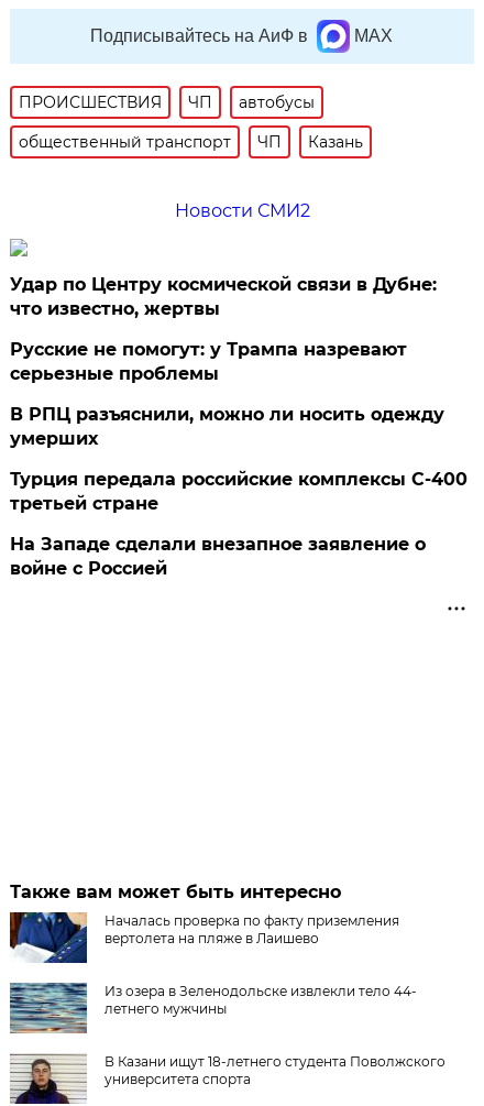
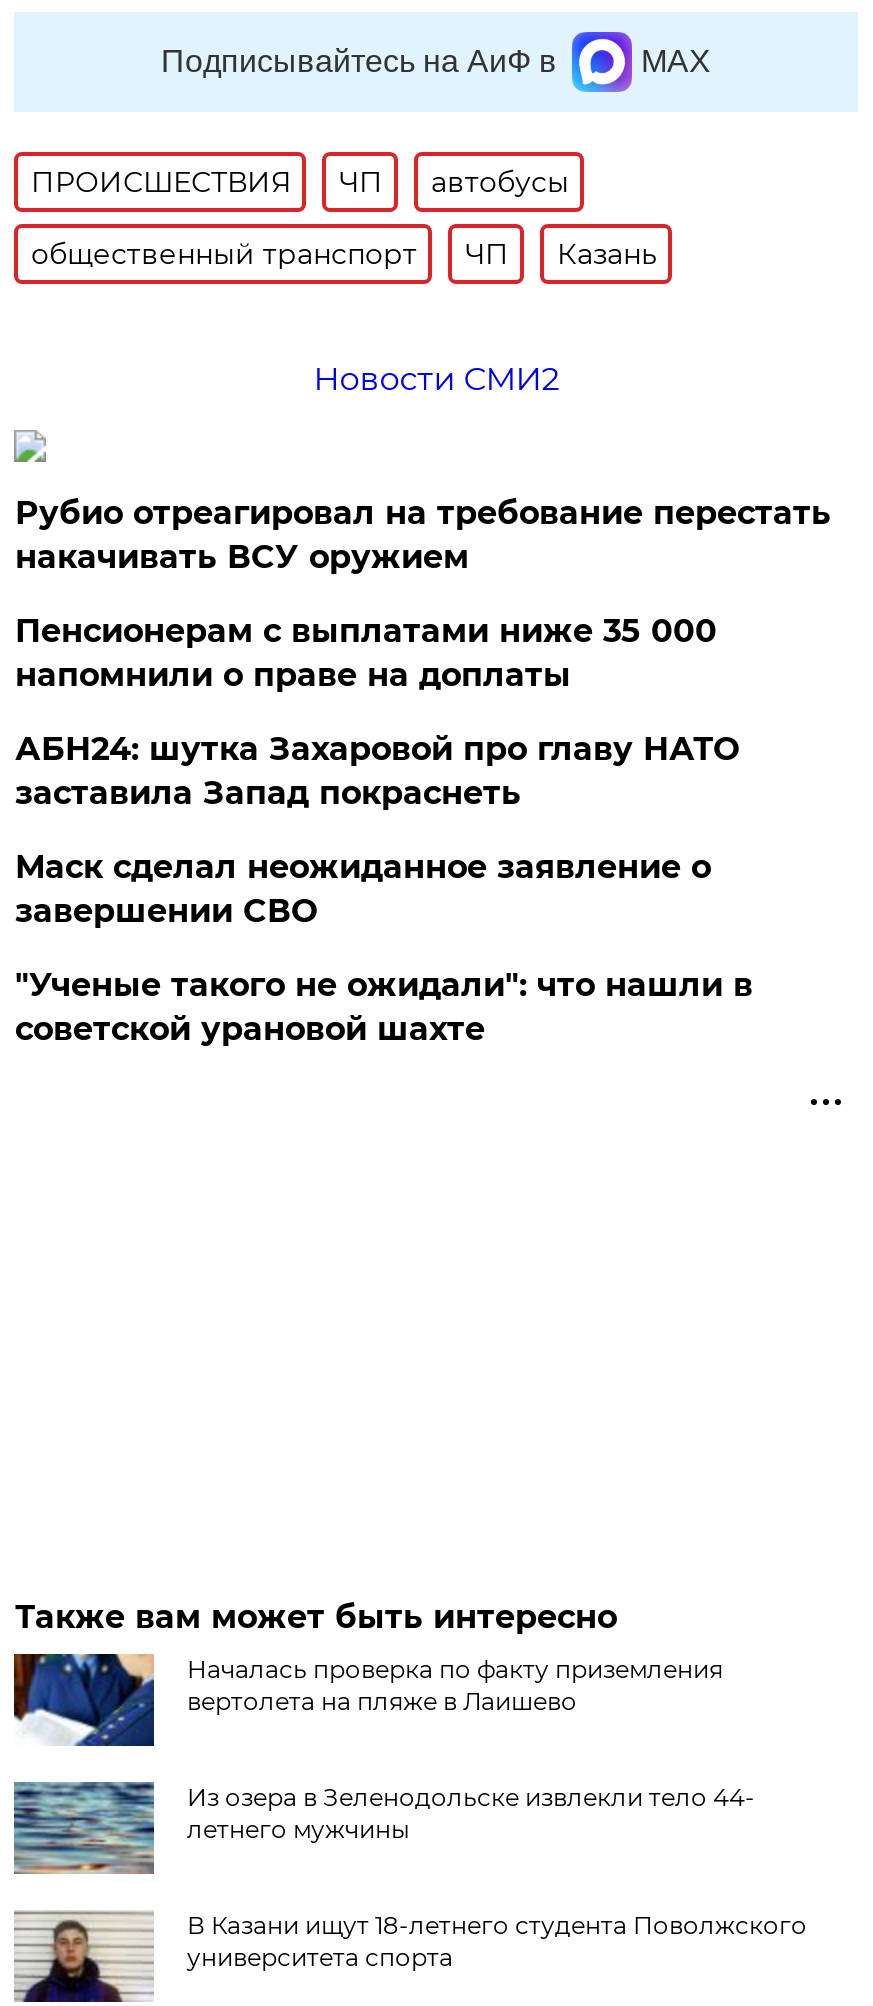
- Удар по Центру космической связи в Дубне:
- что известно, жертвы
+ Рубио отреагировал на требование перестать
+ накачивать ВСУ оружием

- Русские не помогут: у Трампа назревают
- серьезные проблемы
+ Пенсионерам с выплатами ниже 35 000
+ напомнили о праве на доплаты

- В РПЦ разъяснили, можно ли носить одежду
- умерших
+ АБН24: шутка Захаровой про главу НАТО
+ заставила Запад покраснеть

- Турция передала российские комплексы С-400
- третьей стране
+ Маск сделал неожиданное заявление о
+ завершении СВО

- На Западе сделали внезапное заявление о
- войне с Россией
+ "Ученые такого не ожидали": что нашли в
+ советской урановой шахте
